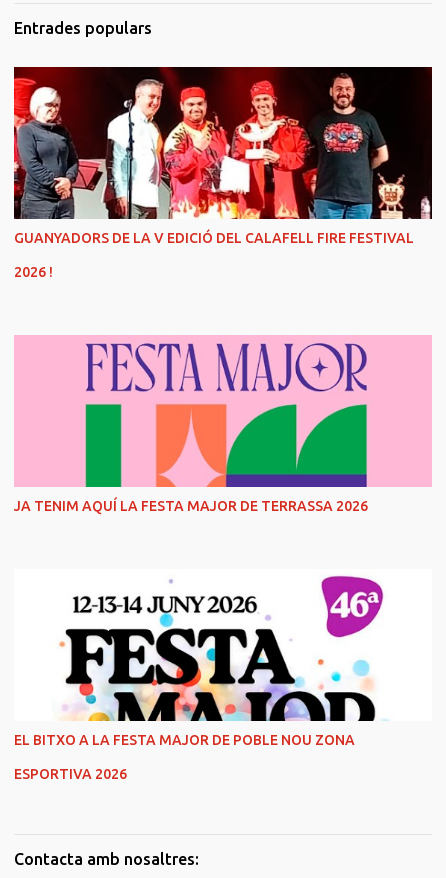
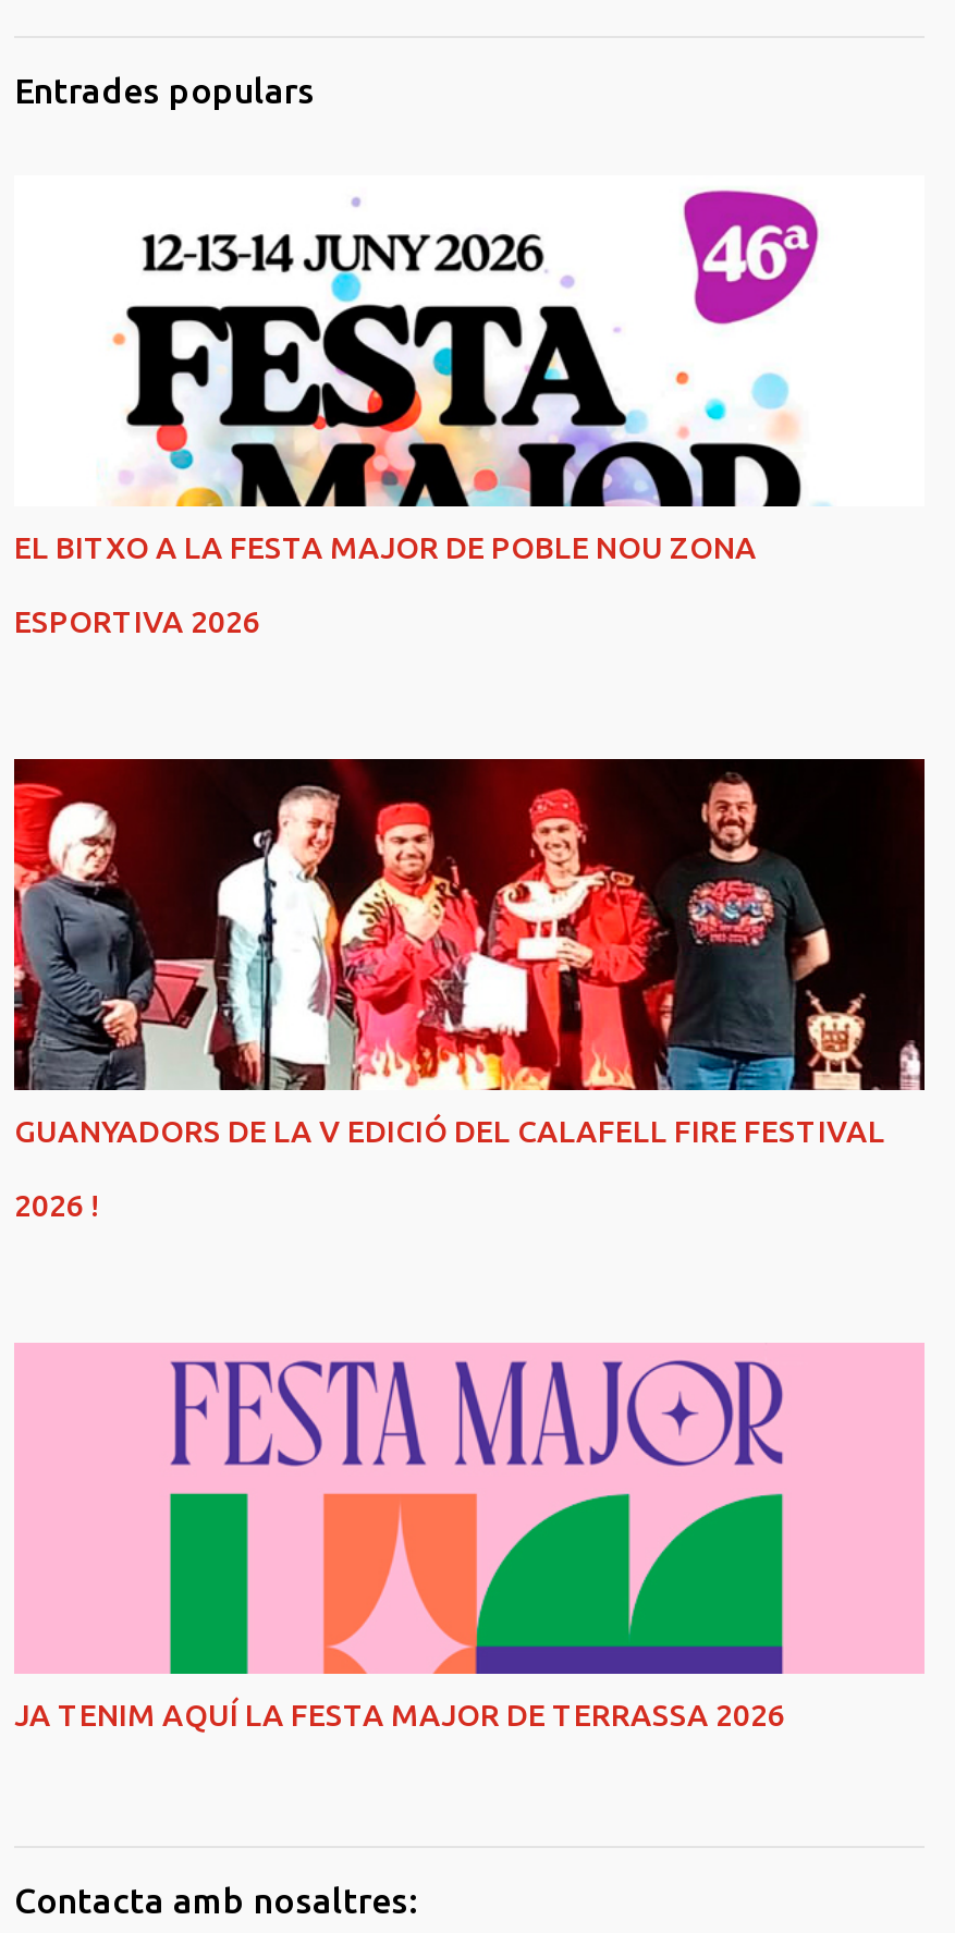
moved down: [image] | GUANYADORS DE LA V EDICIÓ DEL CALAFELL FIRE FESTIVAL | 2026 ! | JA TENIM AQUÍ LA FESTA MAJOR DE TERRASSA 2026

moved up: [image] | EL BITXO A LA FESTA MAJOR DE POBLE NOU ZONA | ESPORTIVA 2026
